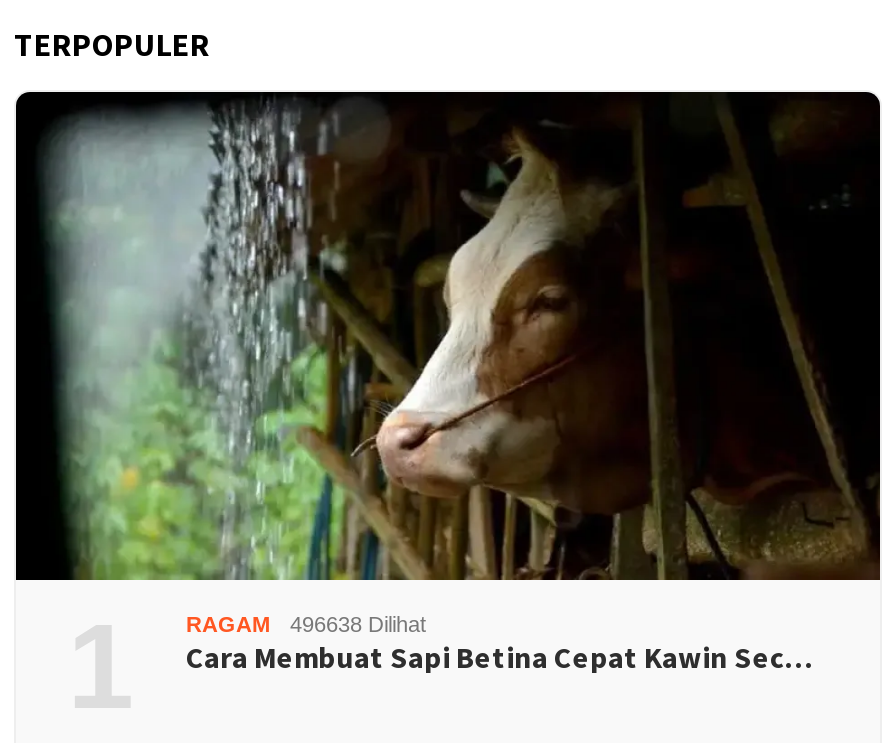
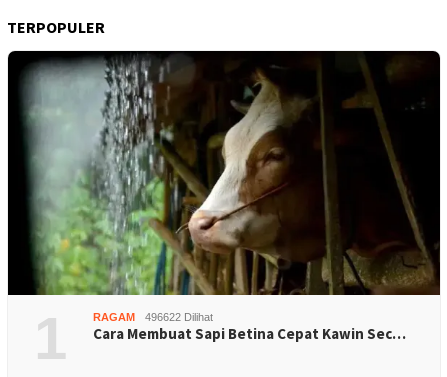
- RAGAM 496638 Dilihat
+ RAGAM 496622 Dilihat
